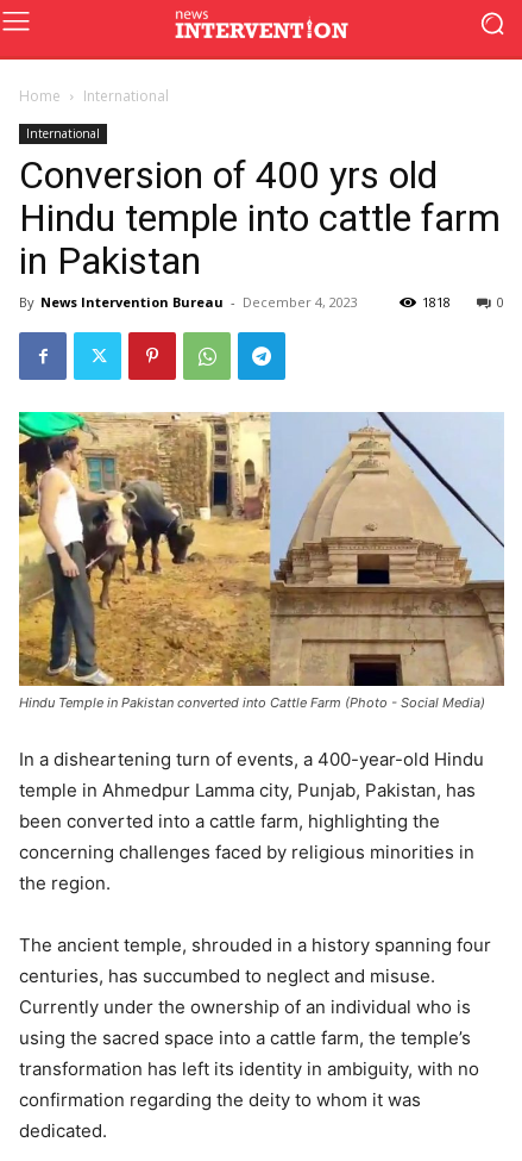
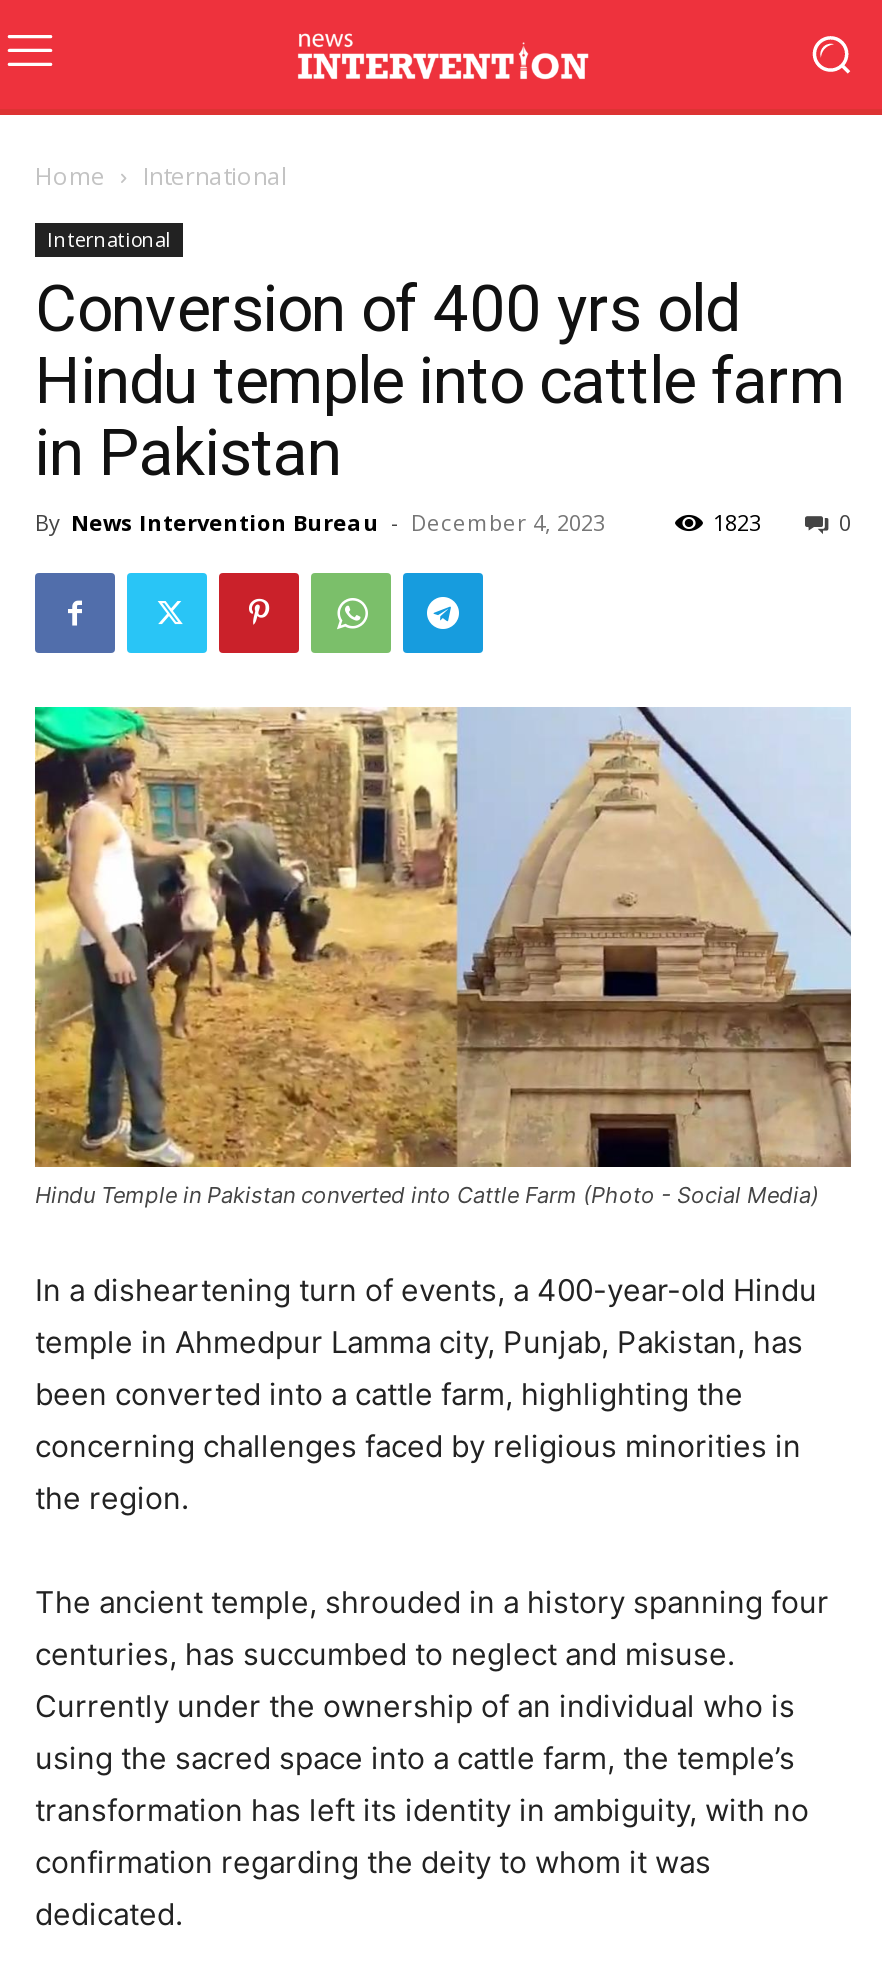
- 1818
+ 1823
